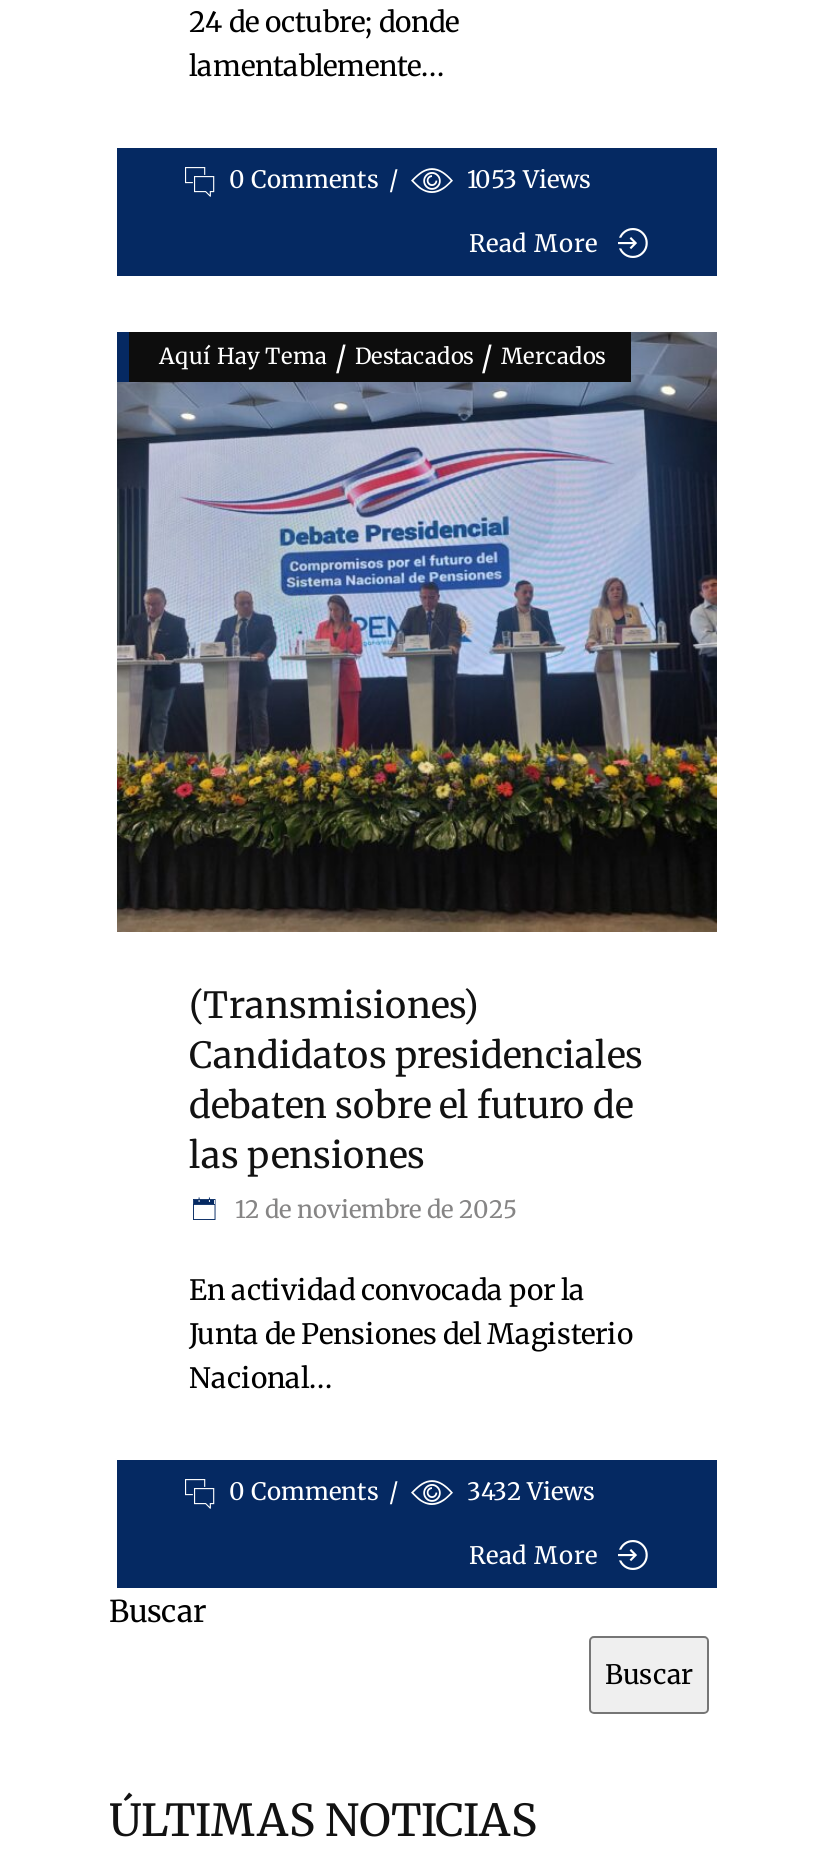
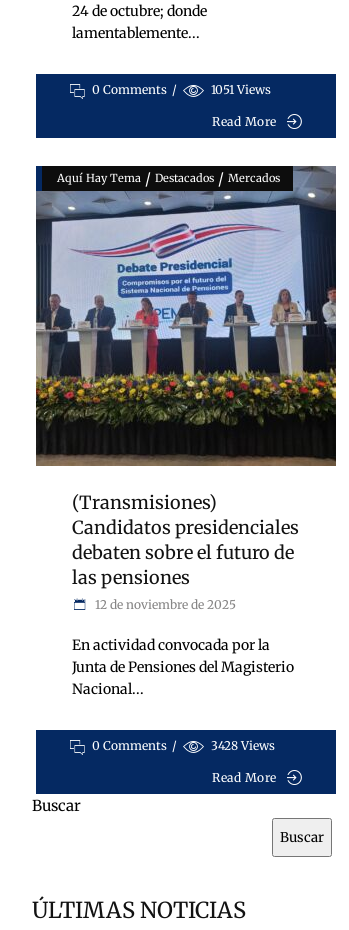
- 1053 Views
+ 1051 Views

- 3432 Views
+ 3428 Views
